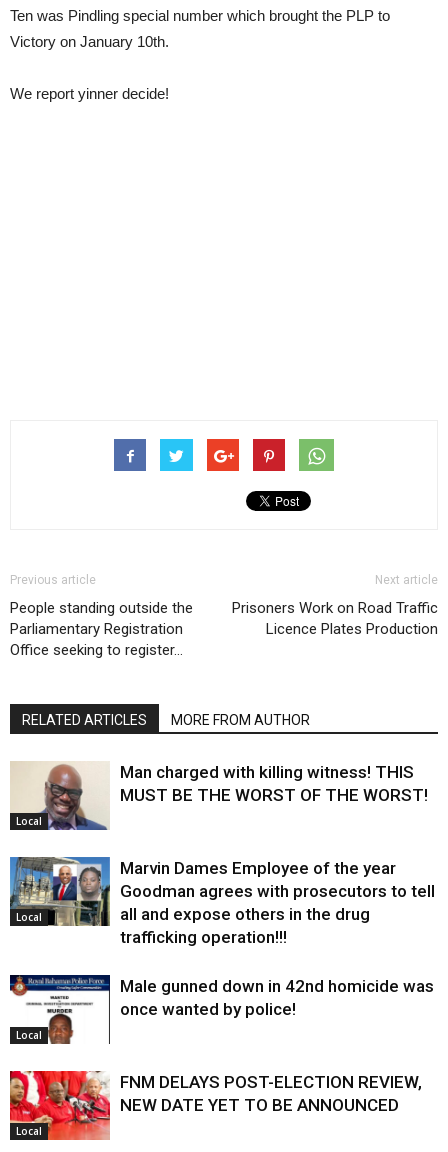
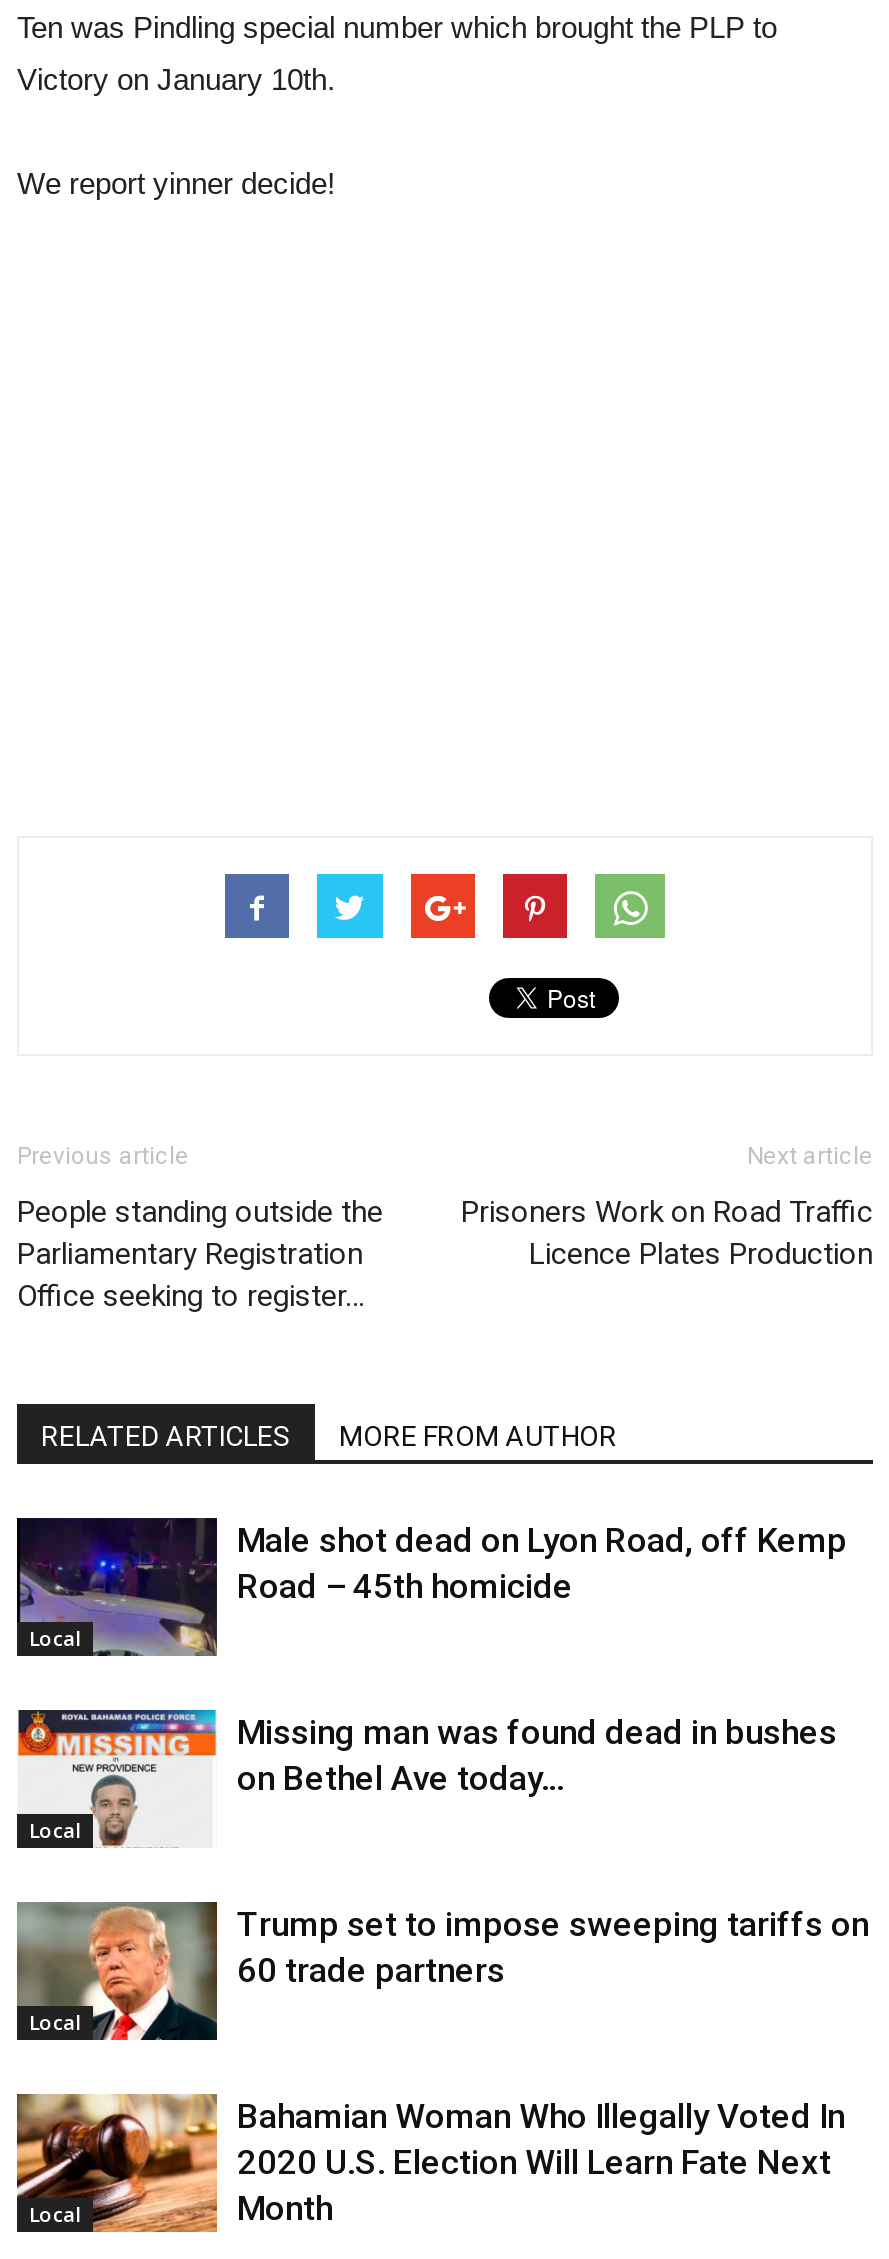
- [image]
- Man charged with killing witness! THIS
- MUST BE THE WORST OF THE WORST!
+ [image]
+ Male shot dead on Lyon Road, off Kemp
+ Road – 45th homicide

- [image]
- Marvin Dames Employee of the year
- Goodman agrees with prosecutors to tell
- all and expose others in the drug
- trafficking operation!!!
+ [image]
+ Missing man was found dead in bushes
+ on Bethel Ave today…

- [image]
- Male gunned down in 42nd homicide was
- once wanted by police!
+ [image]
+ Trump set to impose sweeping tariffs on
+ 60 trade partners

- [image]
- FNM DELAYS POST-ELECTION REVIEW,
- NEW DATE YET TO BE ANNOUNCED
+ [image]
+ Bahamian Woman Who Illegally Voted In
+ 2020 U.S. Election Will Learn Fate Next
+ Month
